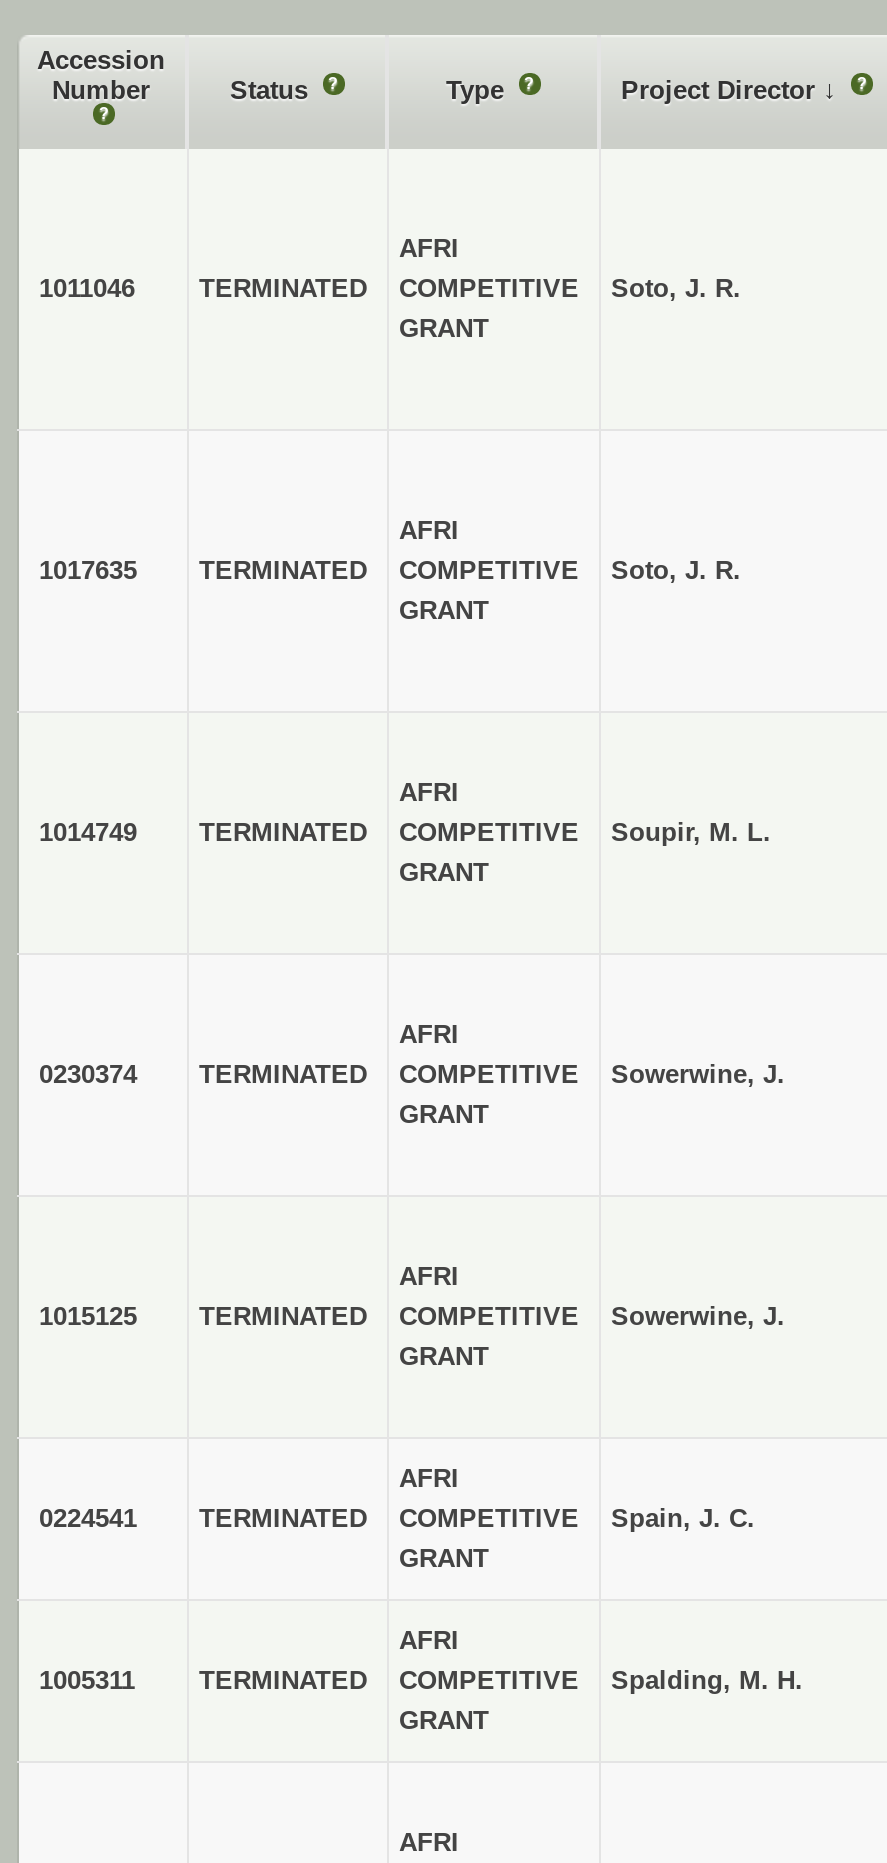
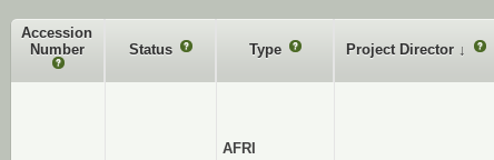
- AFRI
- COMPETITIVE
- GRANT

- 1011046
- TERMINATED

- Soto, J. R.

- AFRI
- COMPETITIVE
- GRANT

- 1017635
- TERMINATED

- Soto, J. R.

- AFRI
- COMPETITIVE
- GRANT

- 1014749
- TERMINATED

- Soupir, M. L.

- AFRI
- COMPETITIVE
- GRANT

- 0230374
- TERMINATED

- Sowerwine, J.

- AFRI
- COMPETITIVE
- GRANT

- 1015125
- TERMINATED

- Sowerwine, J.

- AFRI
- COMPETITIVE
- GRANT

- 0224541
- TERMINATED

- Spain, J. C.

- AFRI
- COMPETITIVE
- GRANT

- 1005311
- TERMINATED

- Spalding, M. H.
